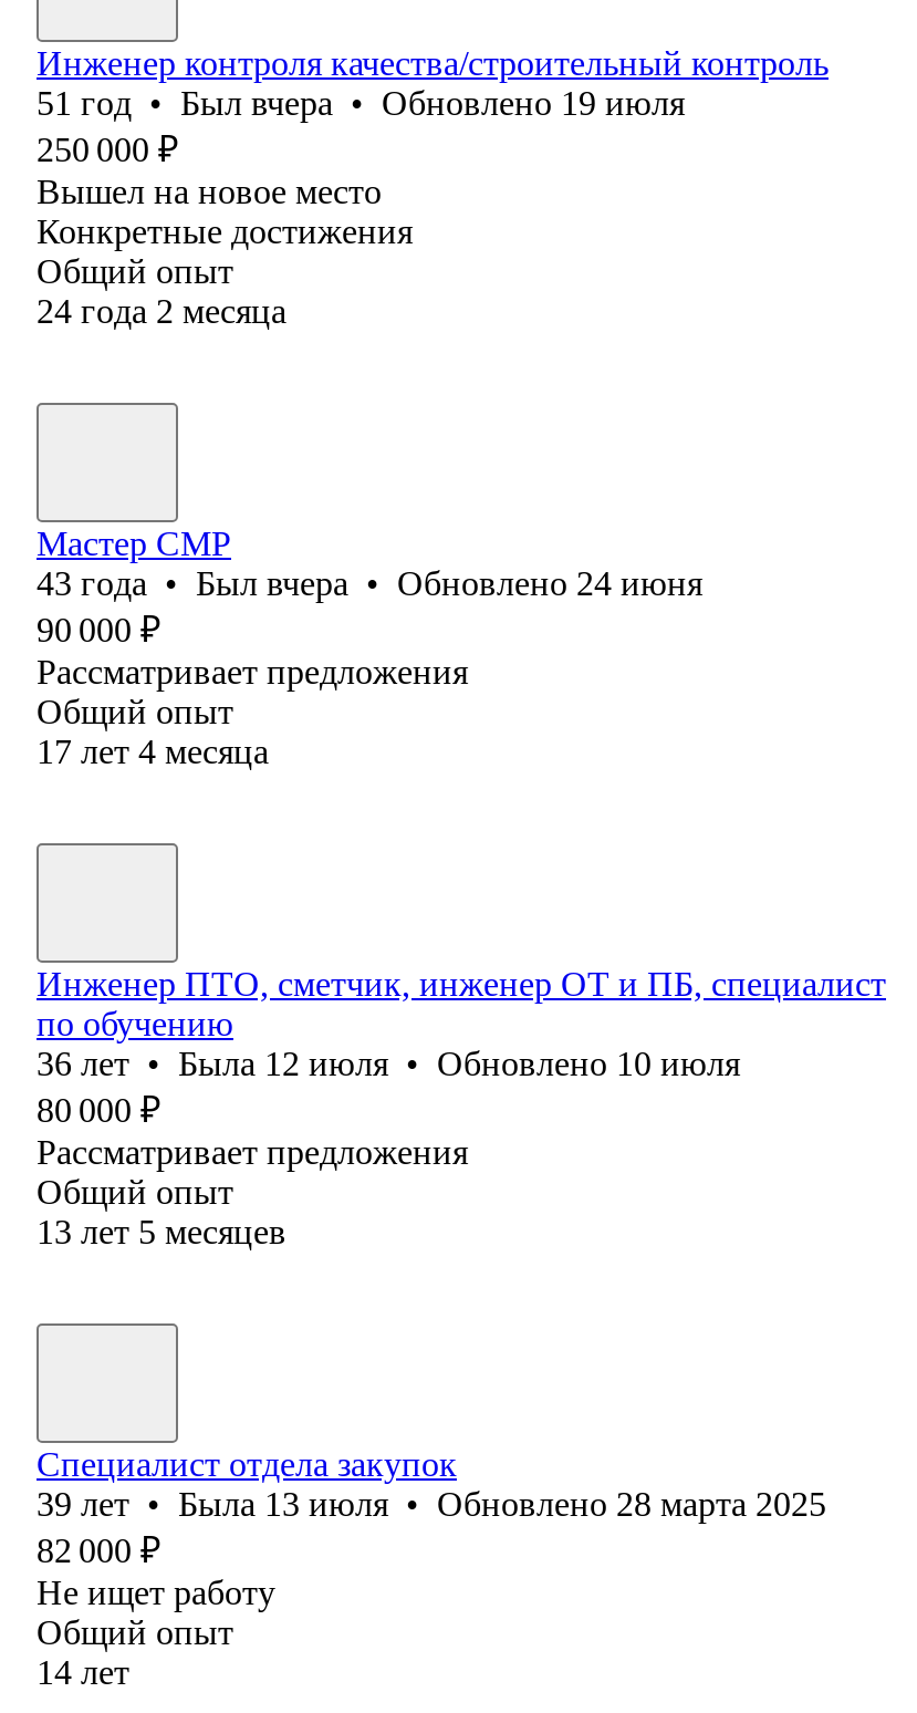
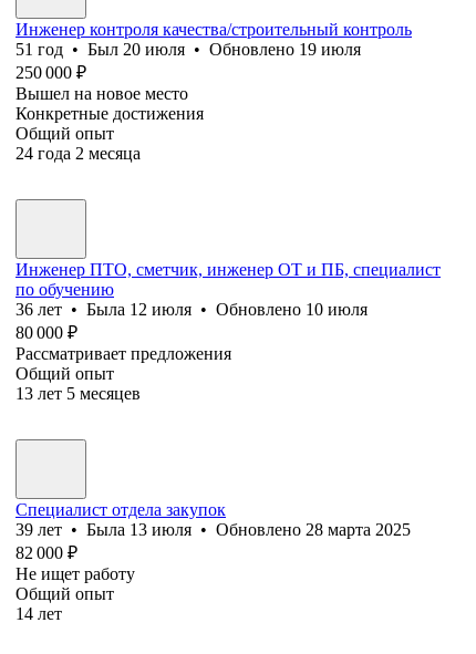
- 51 год • Был вчера • Обновлено 19 июля
+ 51 год • Был 20 июля • Обновлено 19 июля

- Мастер СМР
- 43 года • Был вчера • Обновлено 24 июня
- 90 000 ₽
- Рассматривает предложения
- Общий опыт
- 17 лет 4 месяца
